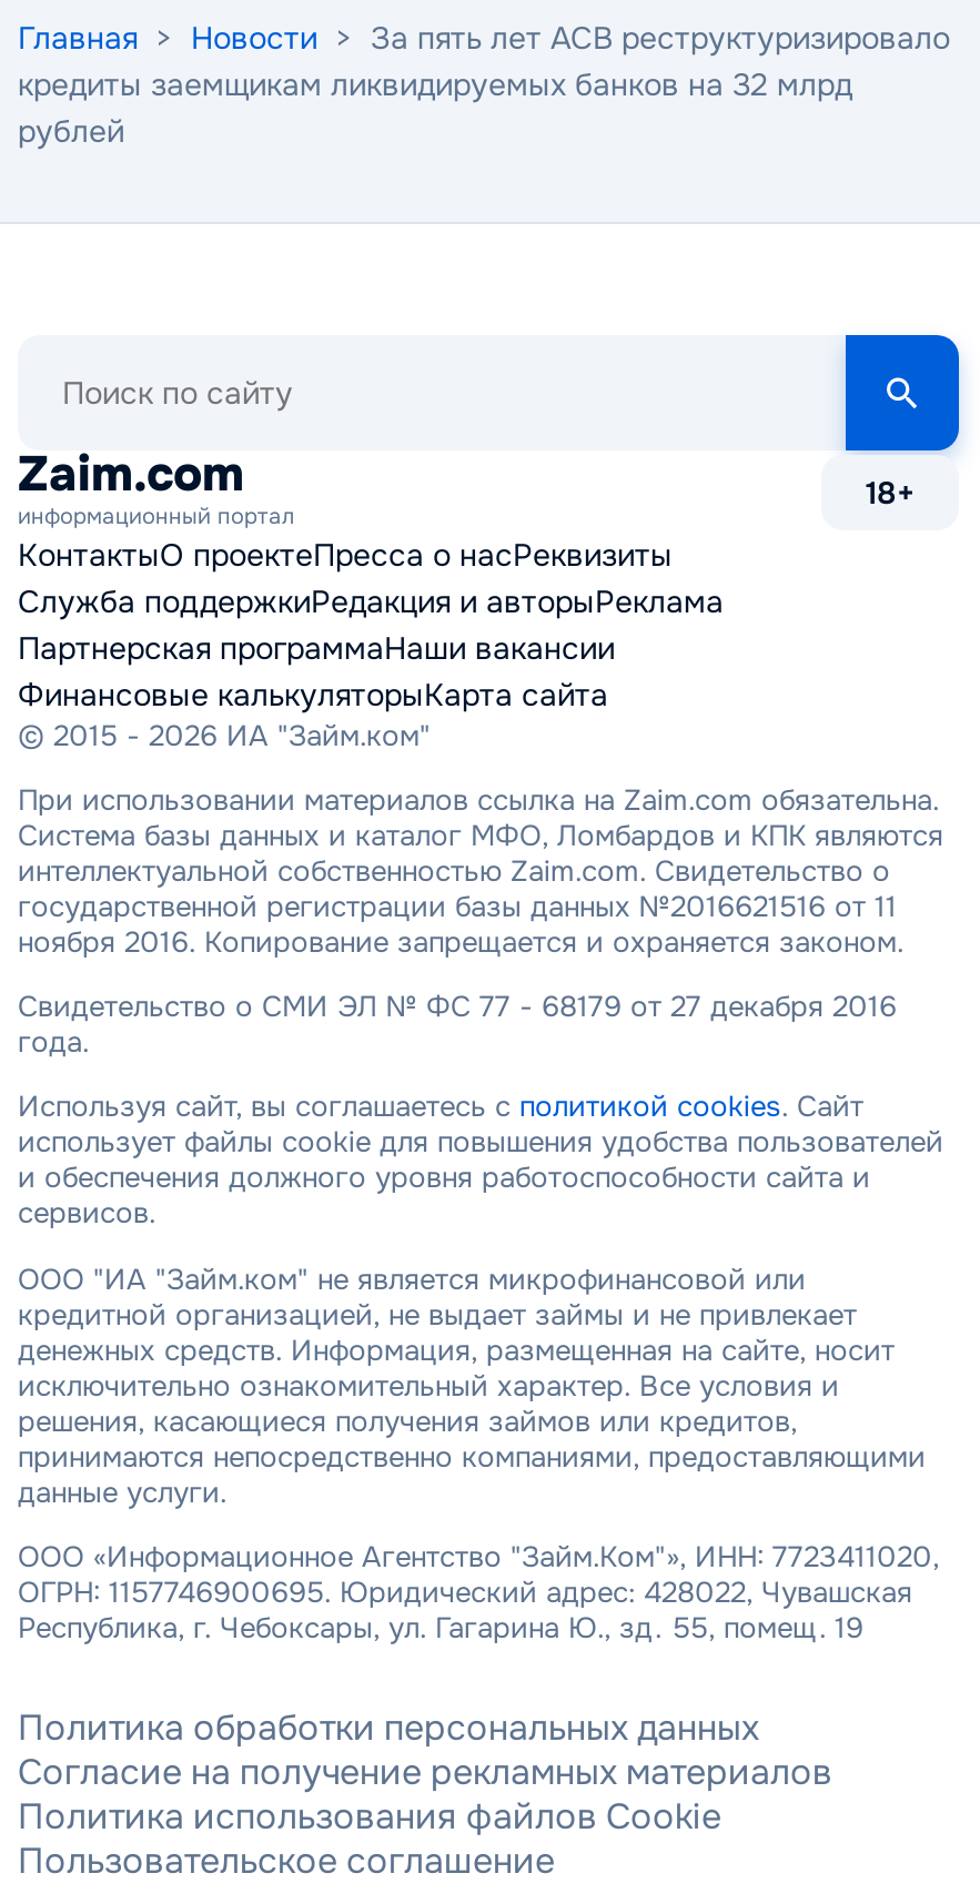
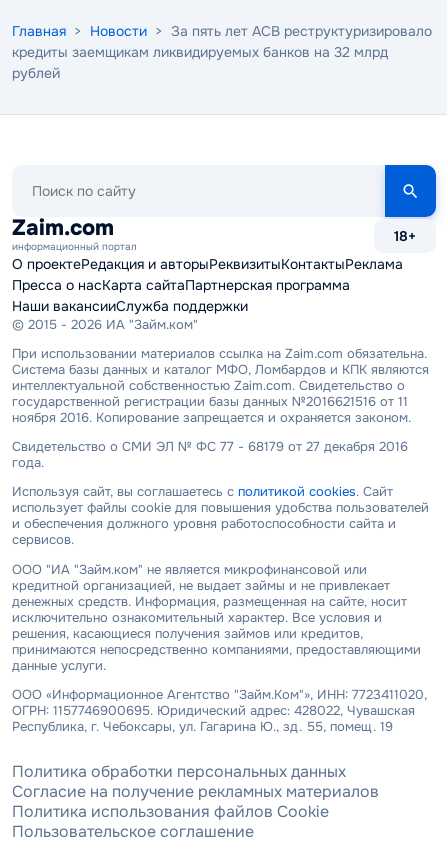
- КонтактыО проектеПресса о насРеквизиты
- Служба поддержкиРедакция и авторыРеклама
- Партнерская программаНаши вакансии
- Финансовые калькуляторыКарта сайта
+ О проектеРедакция и авторыРеквизитыКонтактыРеклама
+ Пресса о насКарта сайтаПартнерская программа
+ Наши вакансииСлужба поддержки
